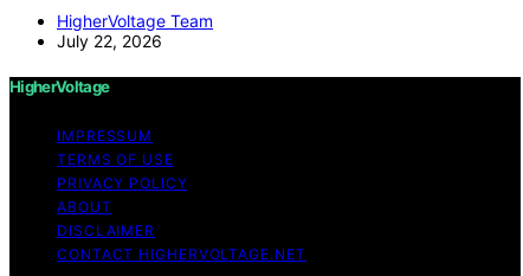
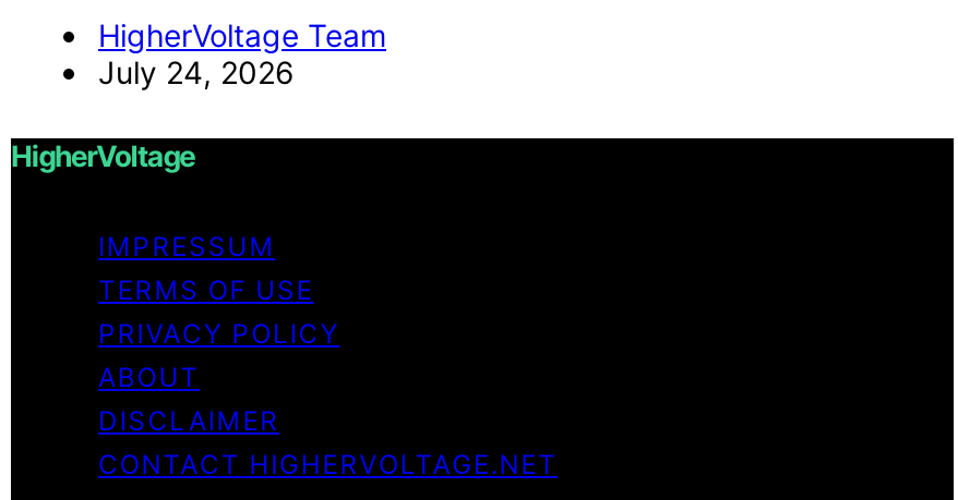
- July 22, 2026
+ July 24, 2026
